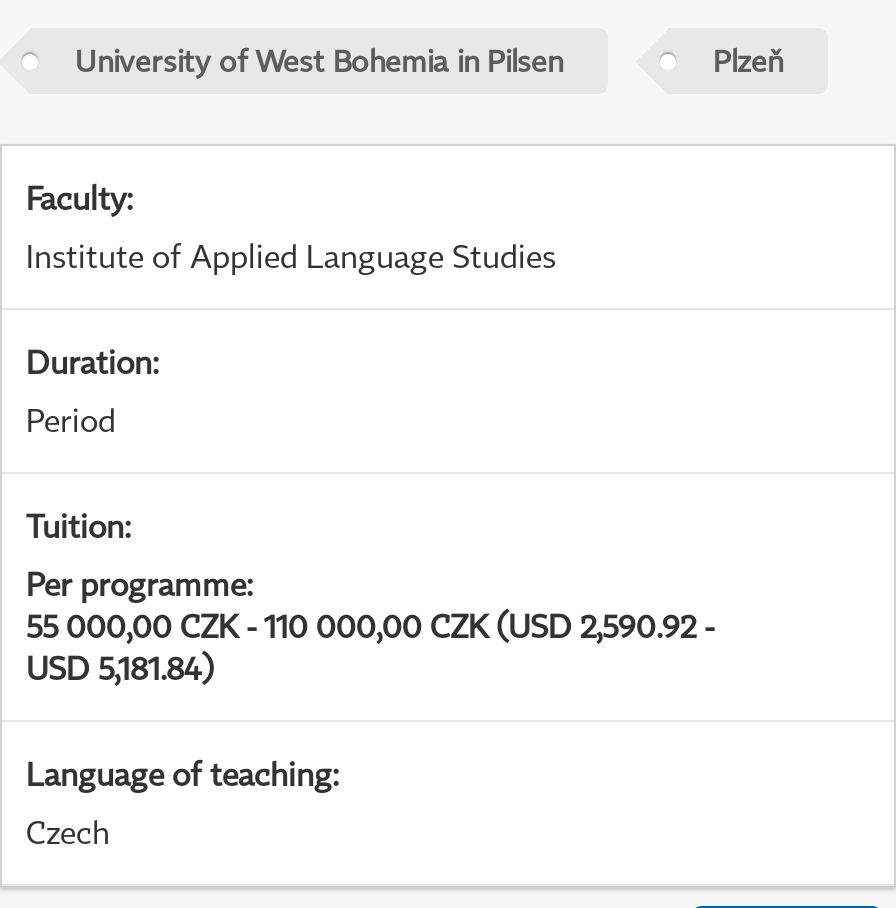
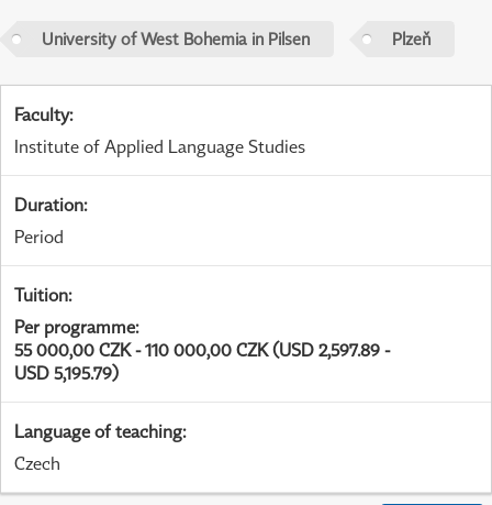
- 55 000,00 CZK - 110 000,00 CZK (USD 2,590.92 -
+ 55 000,00 CZK - 110 000,00 CZK (USD 2,597.89 -

- USD 5,181.84)
+ USD 5,195.79)
